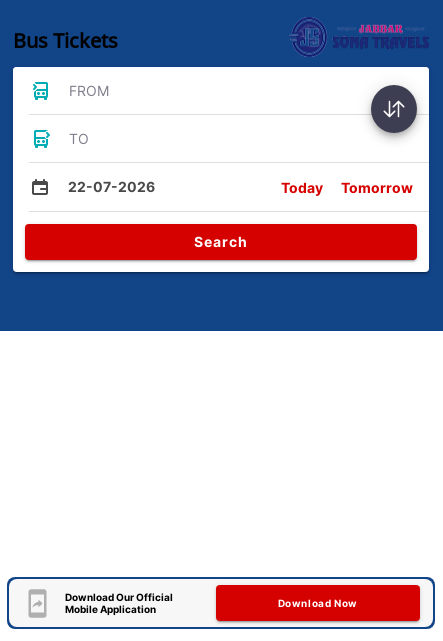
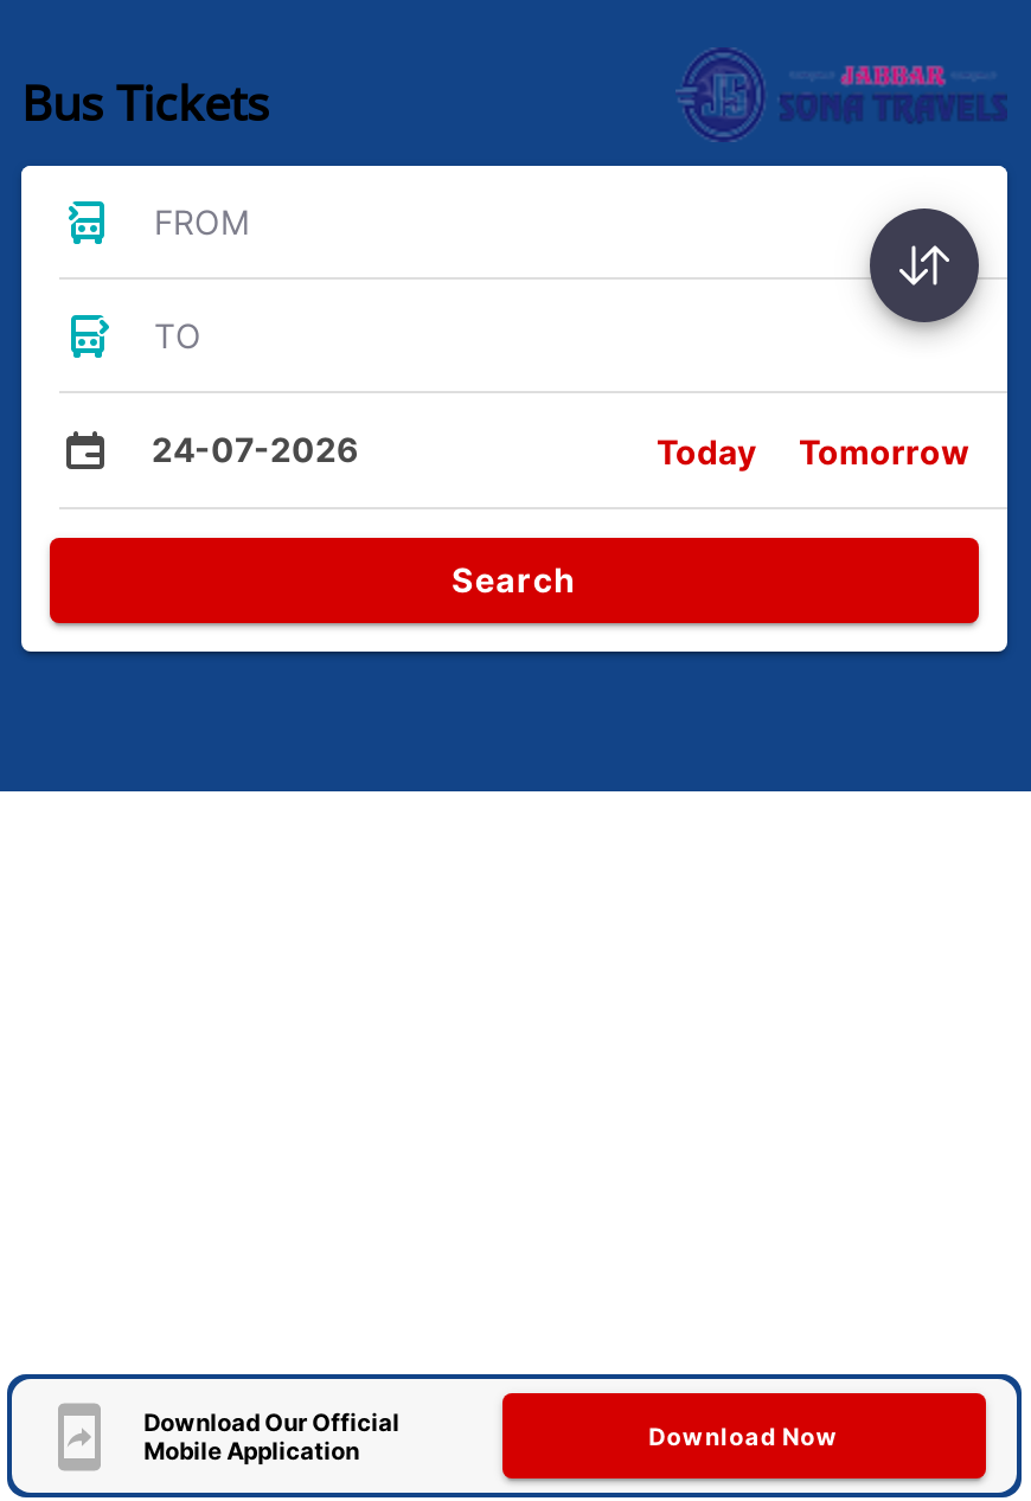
- 22-07-2026
+ 24-07-2026
